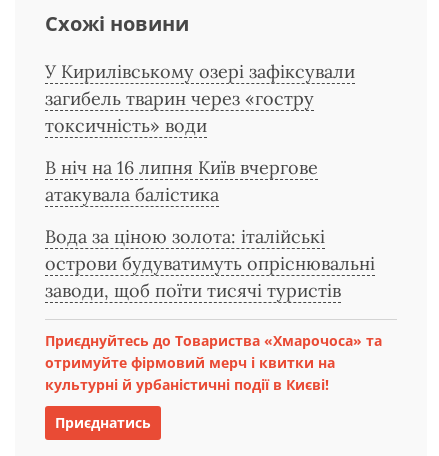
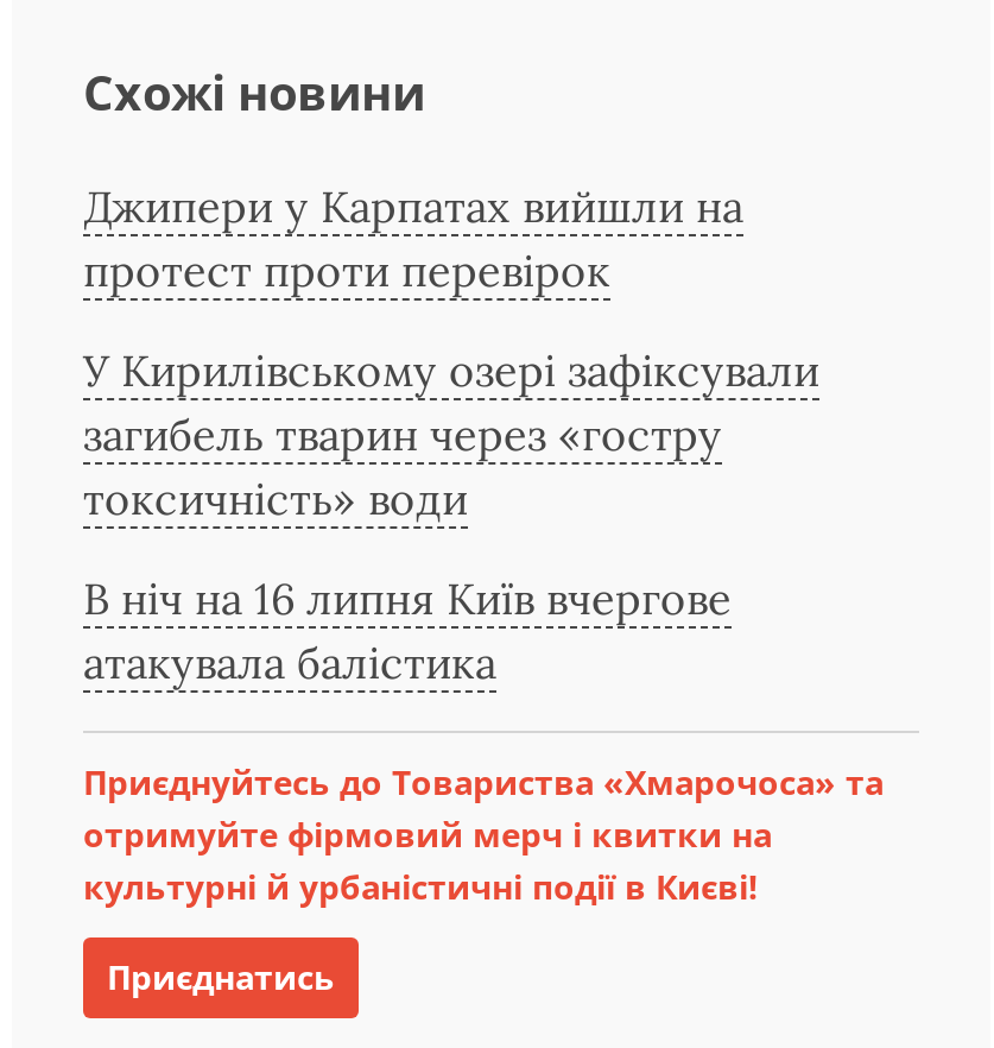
+ Джипери у Карпатах вийшли на
+ протест проти перевірок

moved down: У Кирилівському озері зафіксували | загибель тварин через «гостру | токсичність» води | В ніч на 16 липня Київ вчергове | атакувала балістика

- Вода за ціною золота: італійські
- острови будуватимуть опріснювальні
- заводи, щоб поїти тисячі туристів
